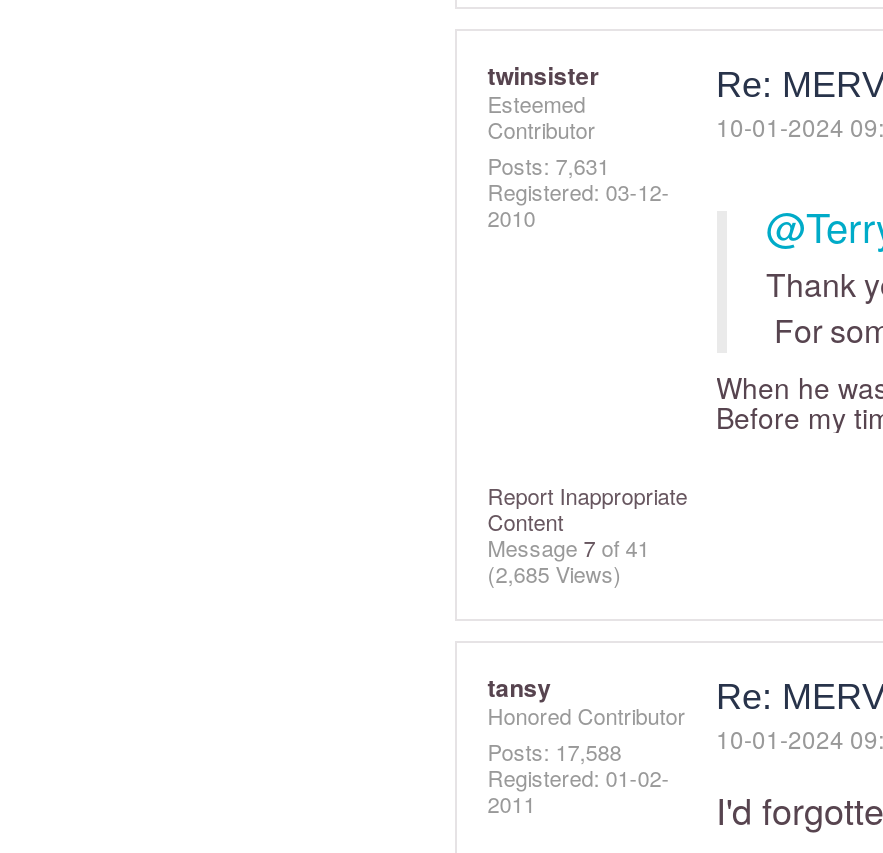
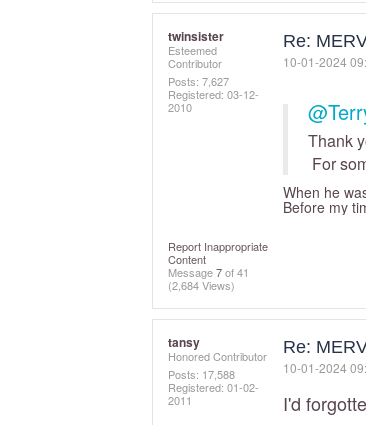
- Posts: 7,631
+ Posts: 7,627

- (2,685 Views)
+ (2,684 Views)
